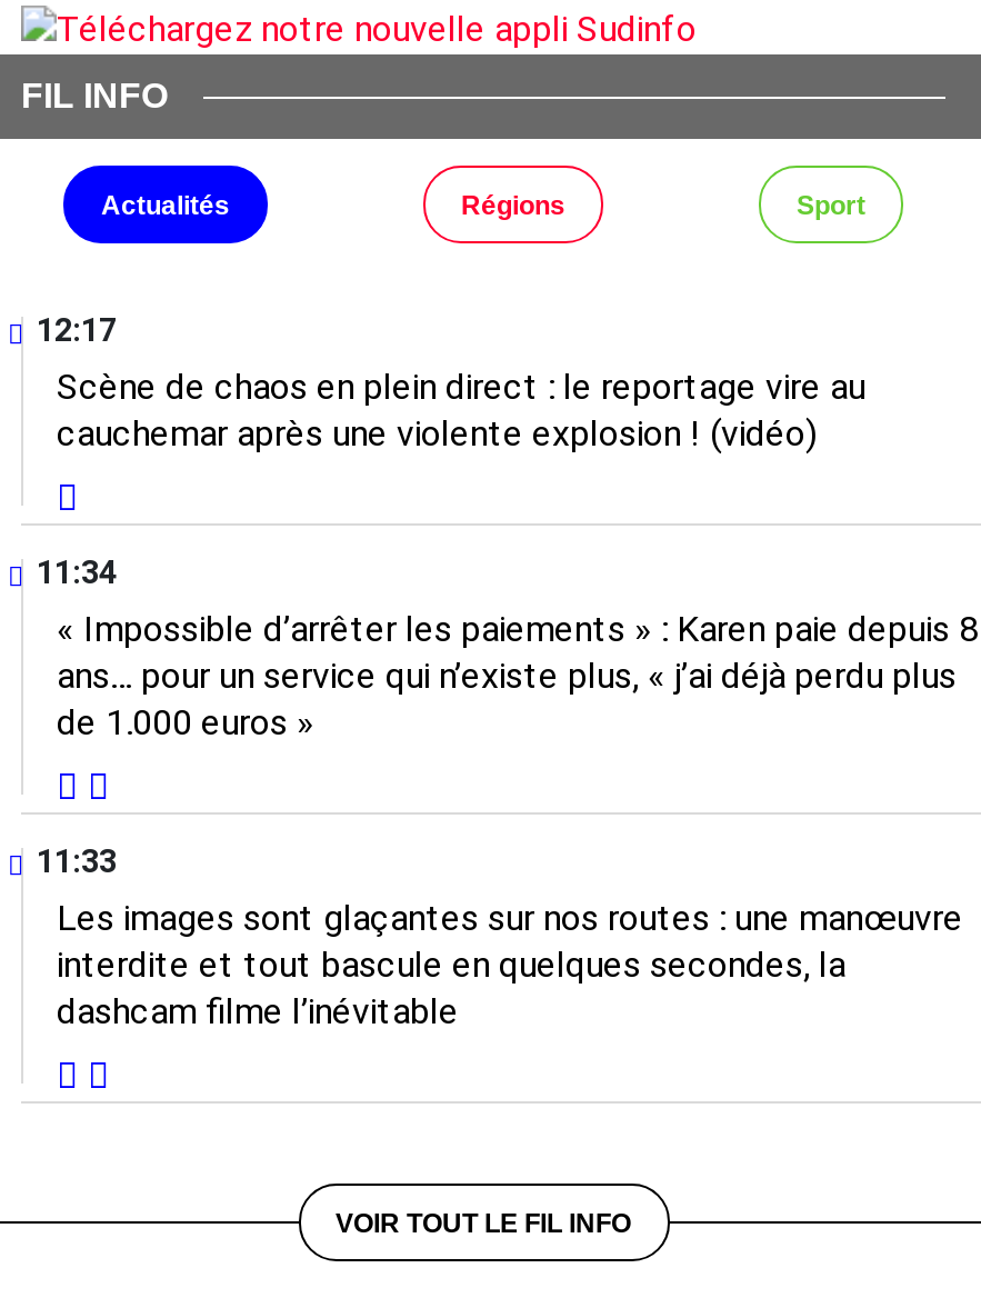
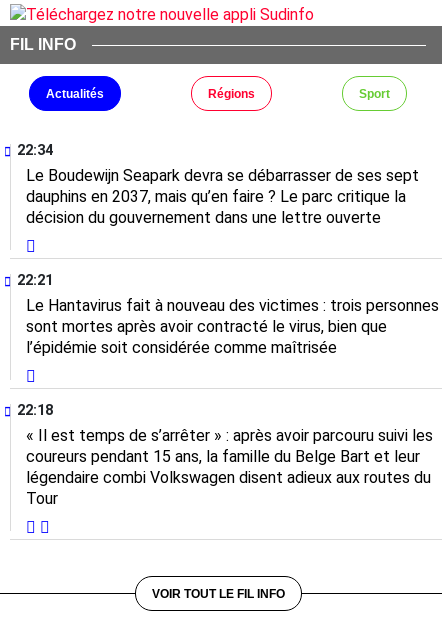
- 12:17
- Scène de chaos en plein direct : le reportage vire au
- cauchemar après une violente explosion ! (vidéo)
+ 22:34
+ Le Boudewijn Seapark devra se débarrasser de ses sept
+ dauphins en 2037, mais qu’en faire ? Le parc critique la
+ décision du gouvernement dans une lettre ouverte

- 11:34
- « Impossible d’arrêter les paiements » : Karen paie depuis 8
- ans… pour un service qui n’existe plus, « j’ai déjà perdu plus
- de 1.000 euros »
+ 22:21
+ Le Hantavirus fait à nouveau des victimes : trois personnes
+ sont mortes après avoir contracté le virus, bien que
+ l’épidémie soit considérée comme maîtrisée

- 11:33
- Les images sont glaçantes sur nos routes : une manœuvre
- interdite et tout bascule en quelques secondes, la
- dashcam filme l’inévitable
+ 22:18
+ « Il est temps de s’arrêter » : après avoir parcouru suivi les
+ coureurs pendant 15 ans, la famille du Belge Bart et leur
+ légendaire combi Volkswagen disent adieux aux routes du
+ Tour
